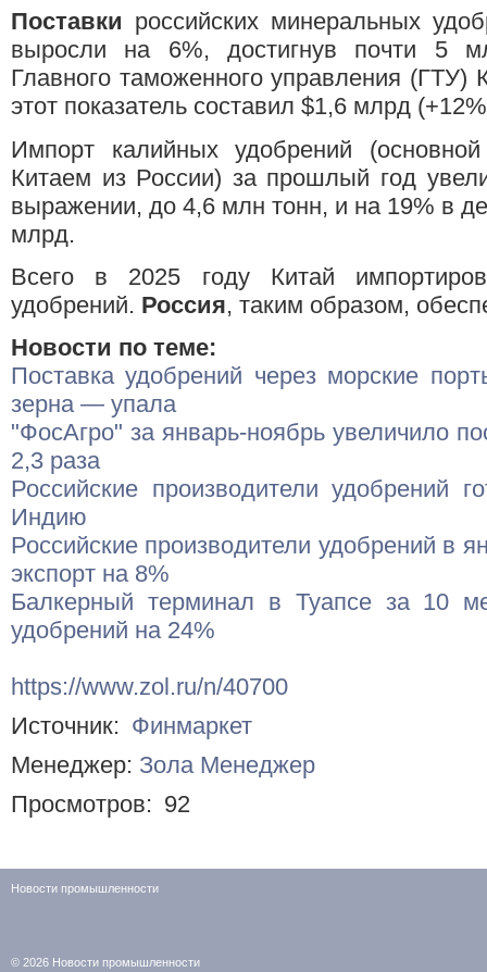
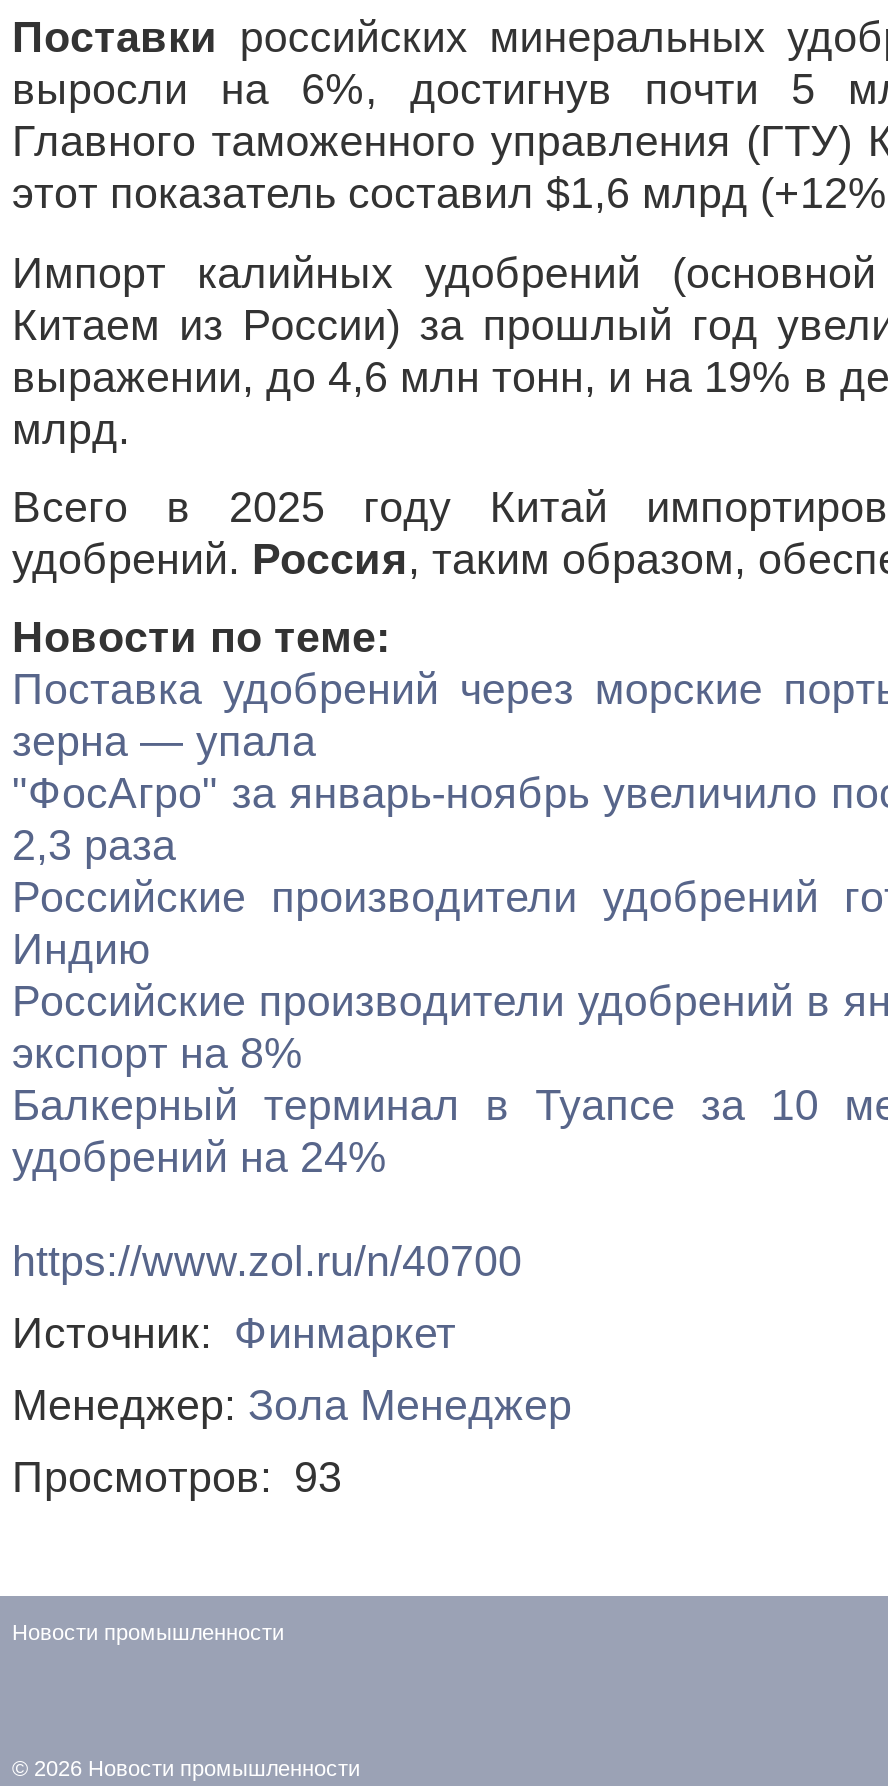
- Просмотров: 92
+ Просмотров: 93
